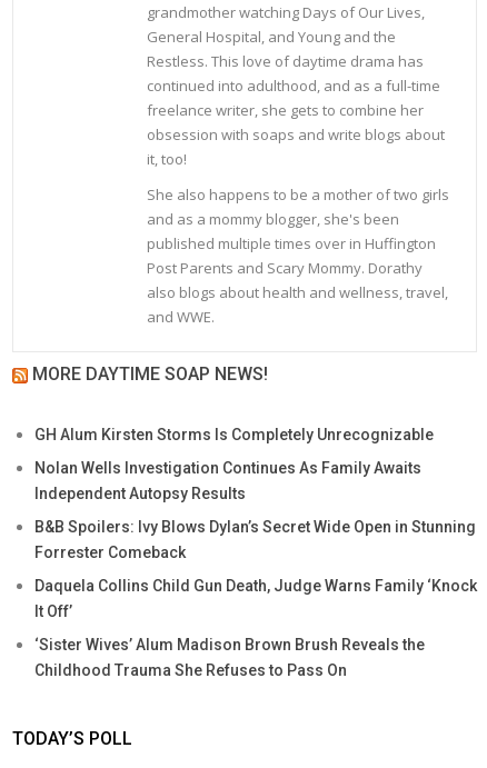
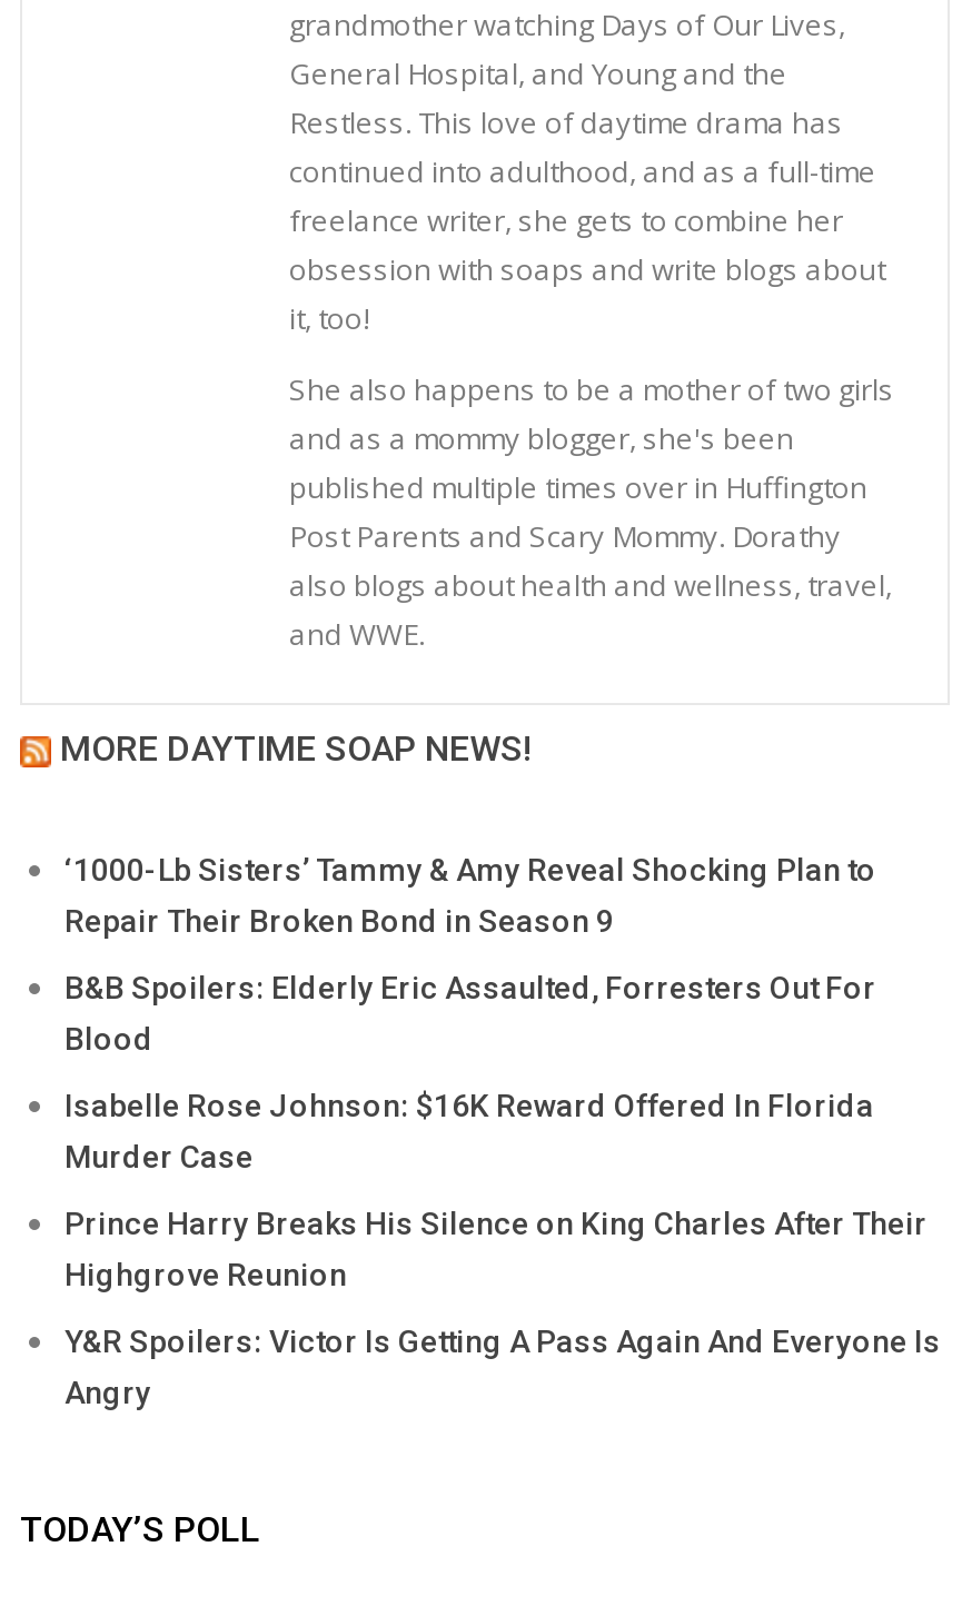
- GH Alum Kirsten Storms Is Completely Unrecognizable
+ ‘1000-Lb Sisters’ Tammy & Amy Reveal Shocking Plan to
+ Repair Their Broken Bond in Season 9

- Nolan Wells Investigation Continues As Family Awaits
- Independent Autopsy Results
+ B&B Spoilers: Elderly Eric Assaulted, Forresters Out For
+ Blood

- B&B Spoilers: Ivy Blows Dylan’s Secret Wide Open in Stunning
- Forrester Comeback
+ Isabelle Rose Johnson: $16K Reward Offered In Florida
+ Murder Case

- Daquela Collins Child Gun Death, Judge Warns Family ‘Knock
- It Off’
+ Prince Harry Breaks His Silence on King Charles After Their
+ Highgrove Reunion

- ‘Sister Wives’ Alum Madison Brown Brush Reveals the
- Childhood Trauma She Refuses to Pass On
+ Y&R Spoilers: Victor Is Getting A Pass Again And Everyone Is
+ Angry
